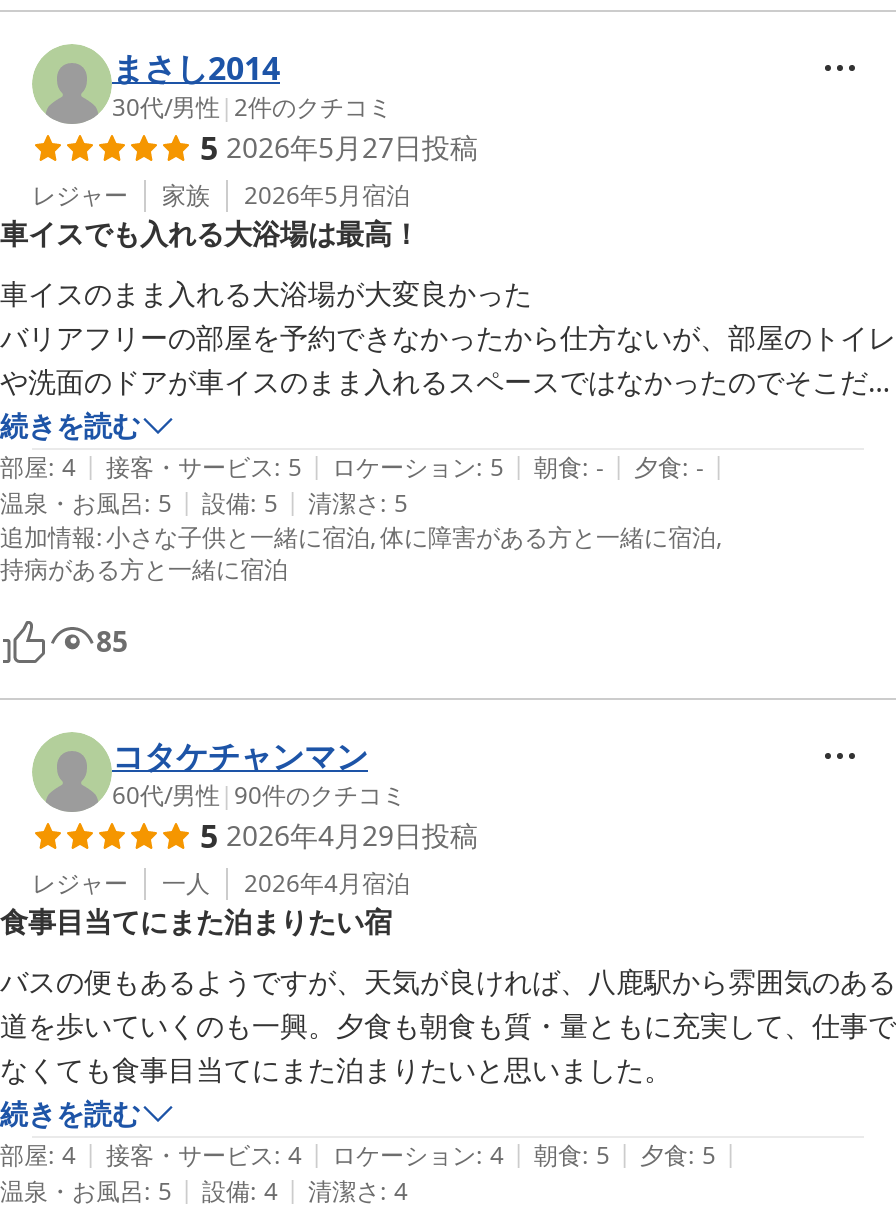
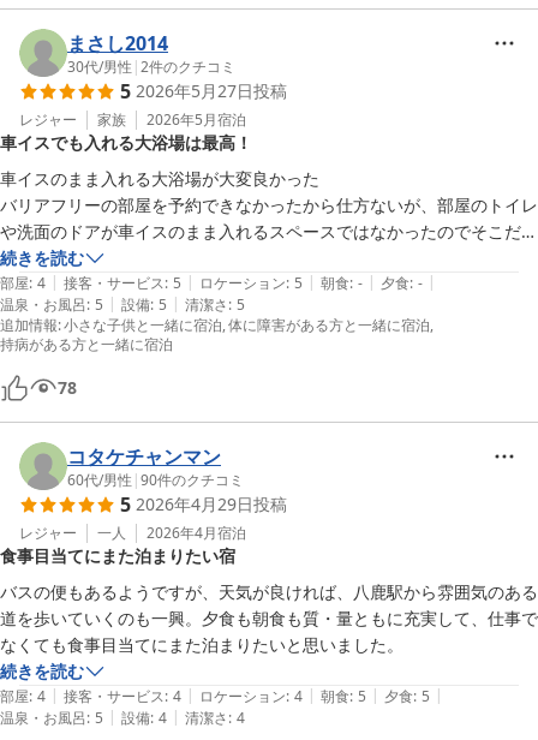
- 85
+ 78
